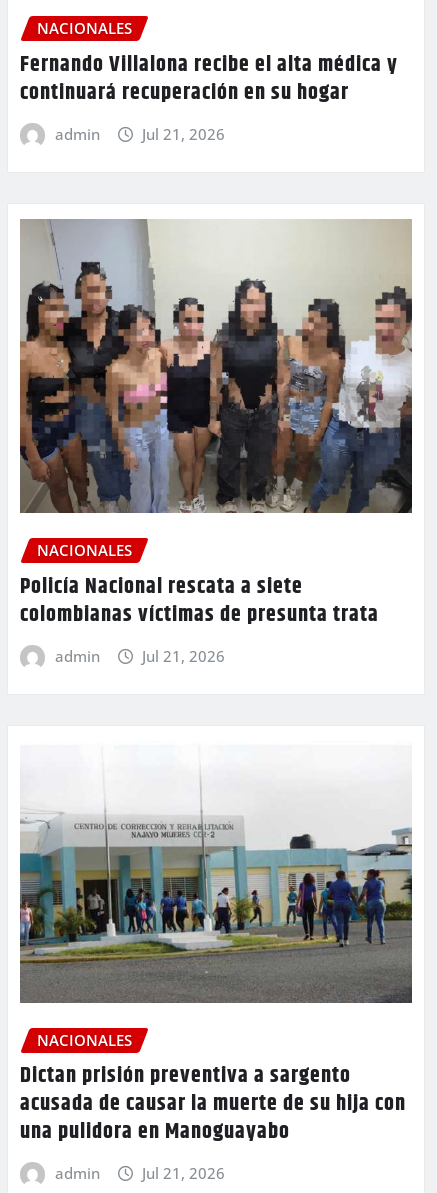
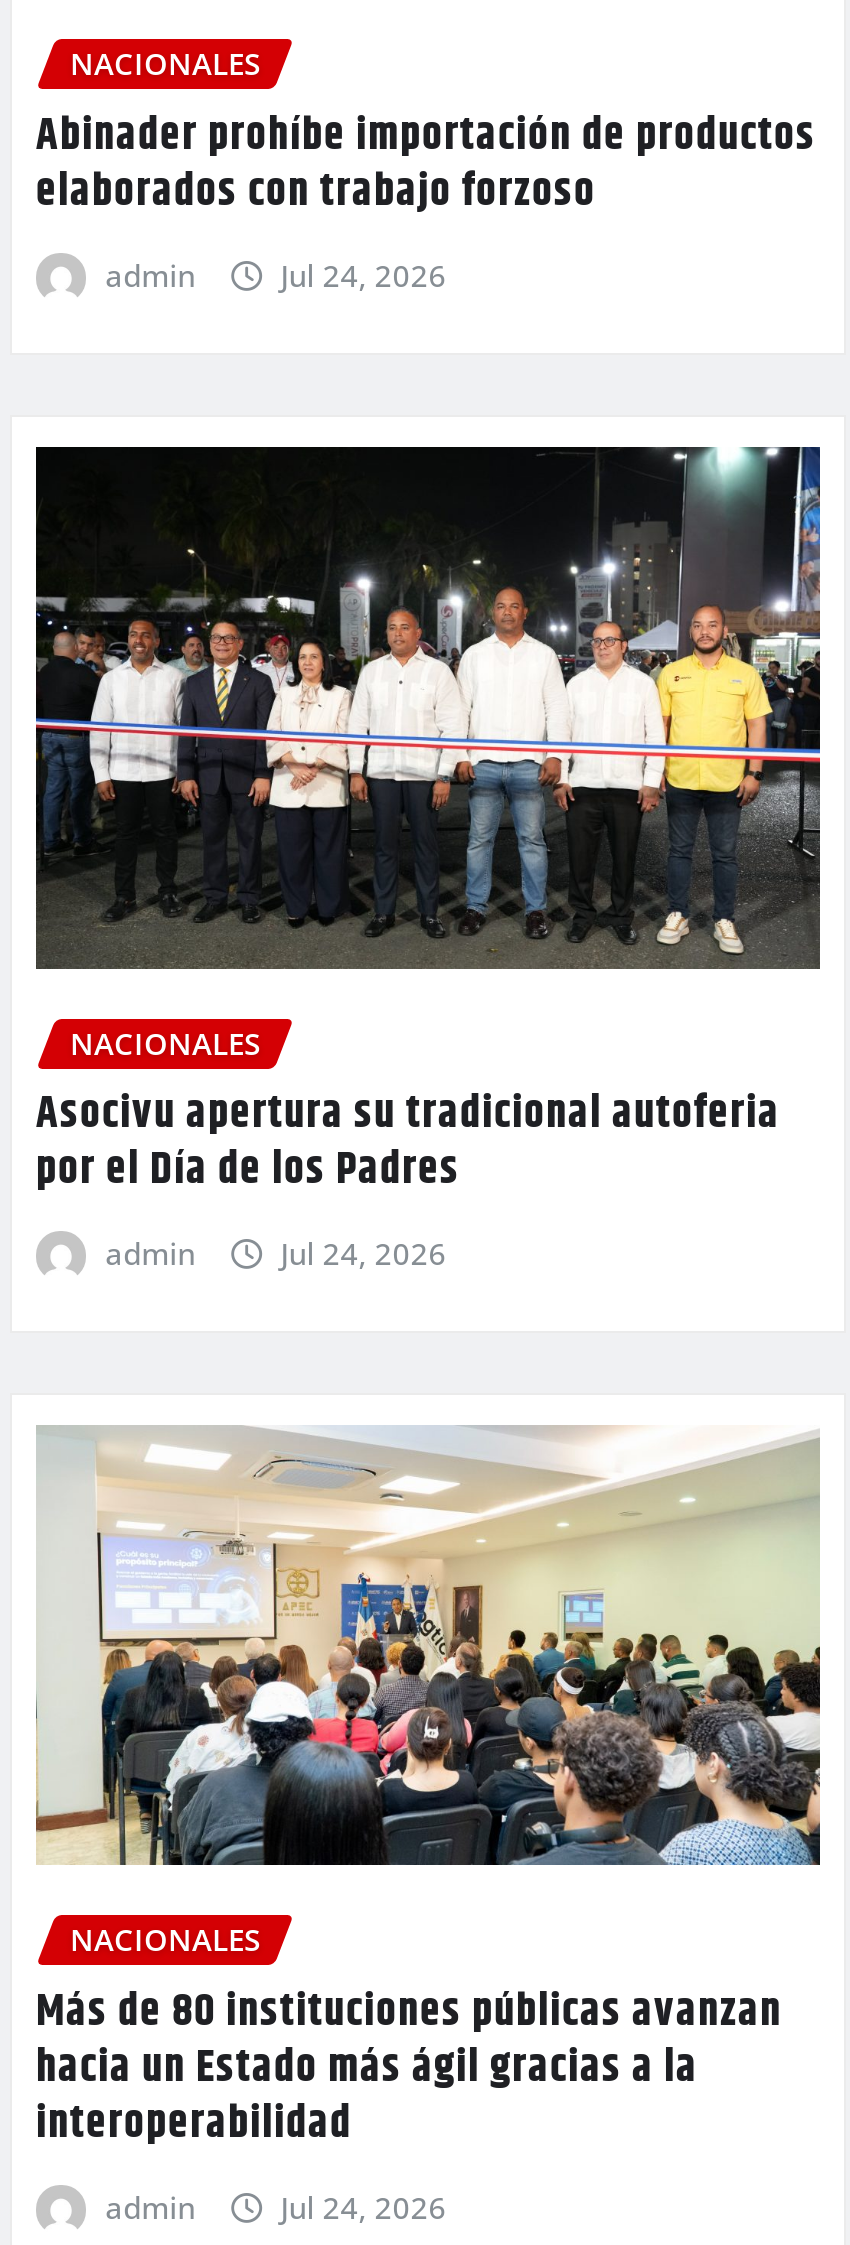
- Fernando Villalona recibe el alta médica y
- continuará recuperación en su hogar
+ Abinader prohíbe importación de productos
+ elaborados con trabajo forzoso

- Jul 21, 2026
+ Jul 24, 2026

- [image]
+ [image]

- Policía Nacional rescata a siete
- colombianas víctimas de presunta trata
+ Asocivu apertura su tradicional autoferia
+ por el Día de los Padres

- Jul 21, 2026
+ Jul 24, 2026

- [image]
+ [image]

- Dictan prisión preventiva a sargento
- acusada de causar la muerte de su hija con
- una pulidora en Manoguayabo
+ Más de 80 instituciones públicas avanzan
+ hacia un Estado más ágil gracias a la
+ interoperabilidad

- Jul 21, 2026
+ Jul 24, 2026
